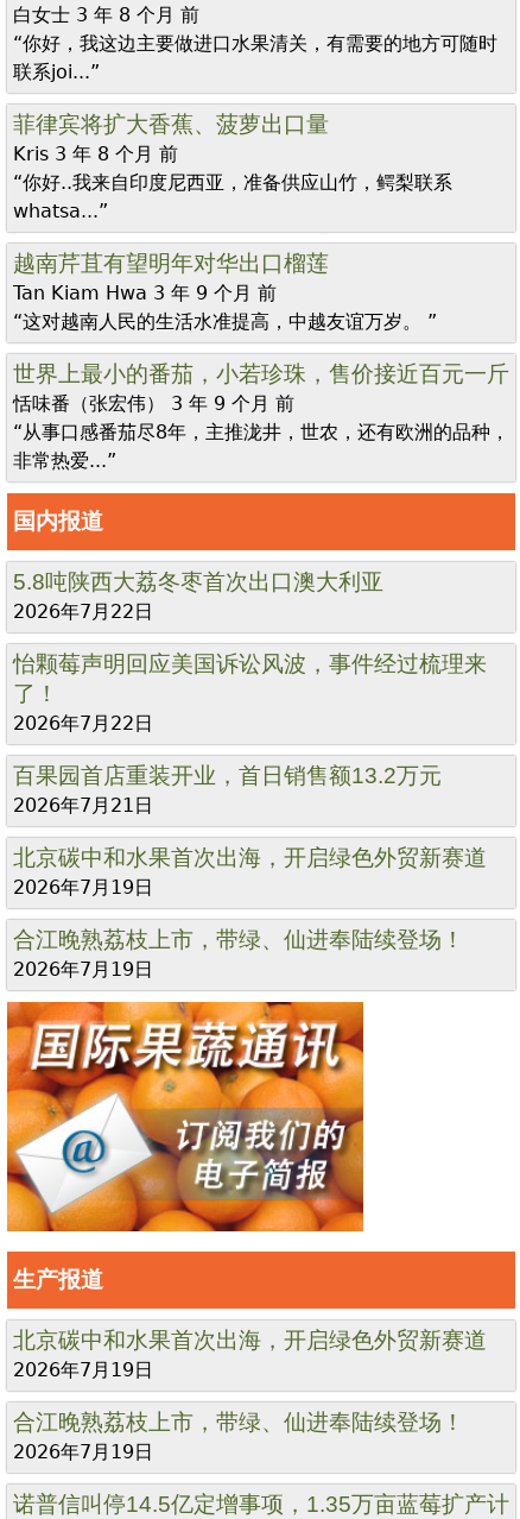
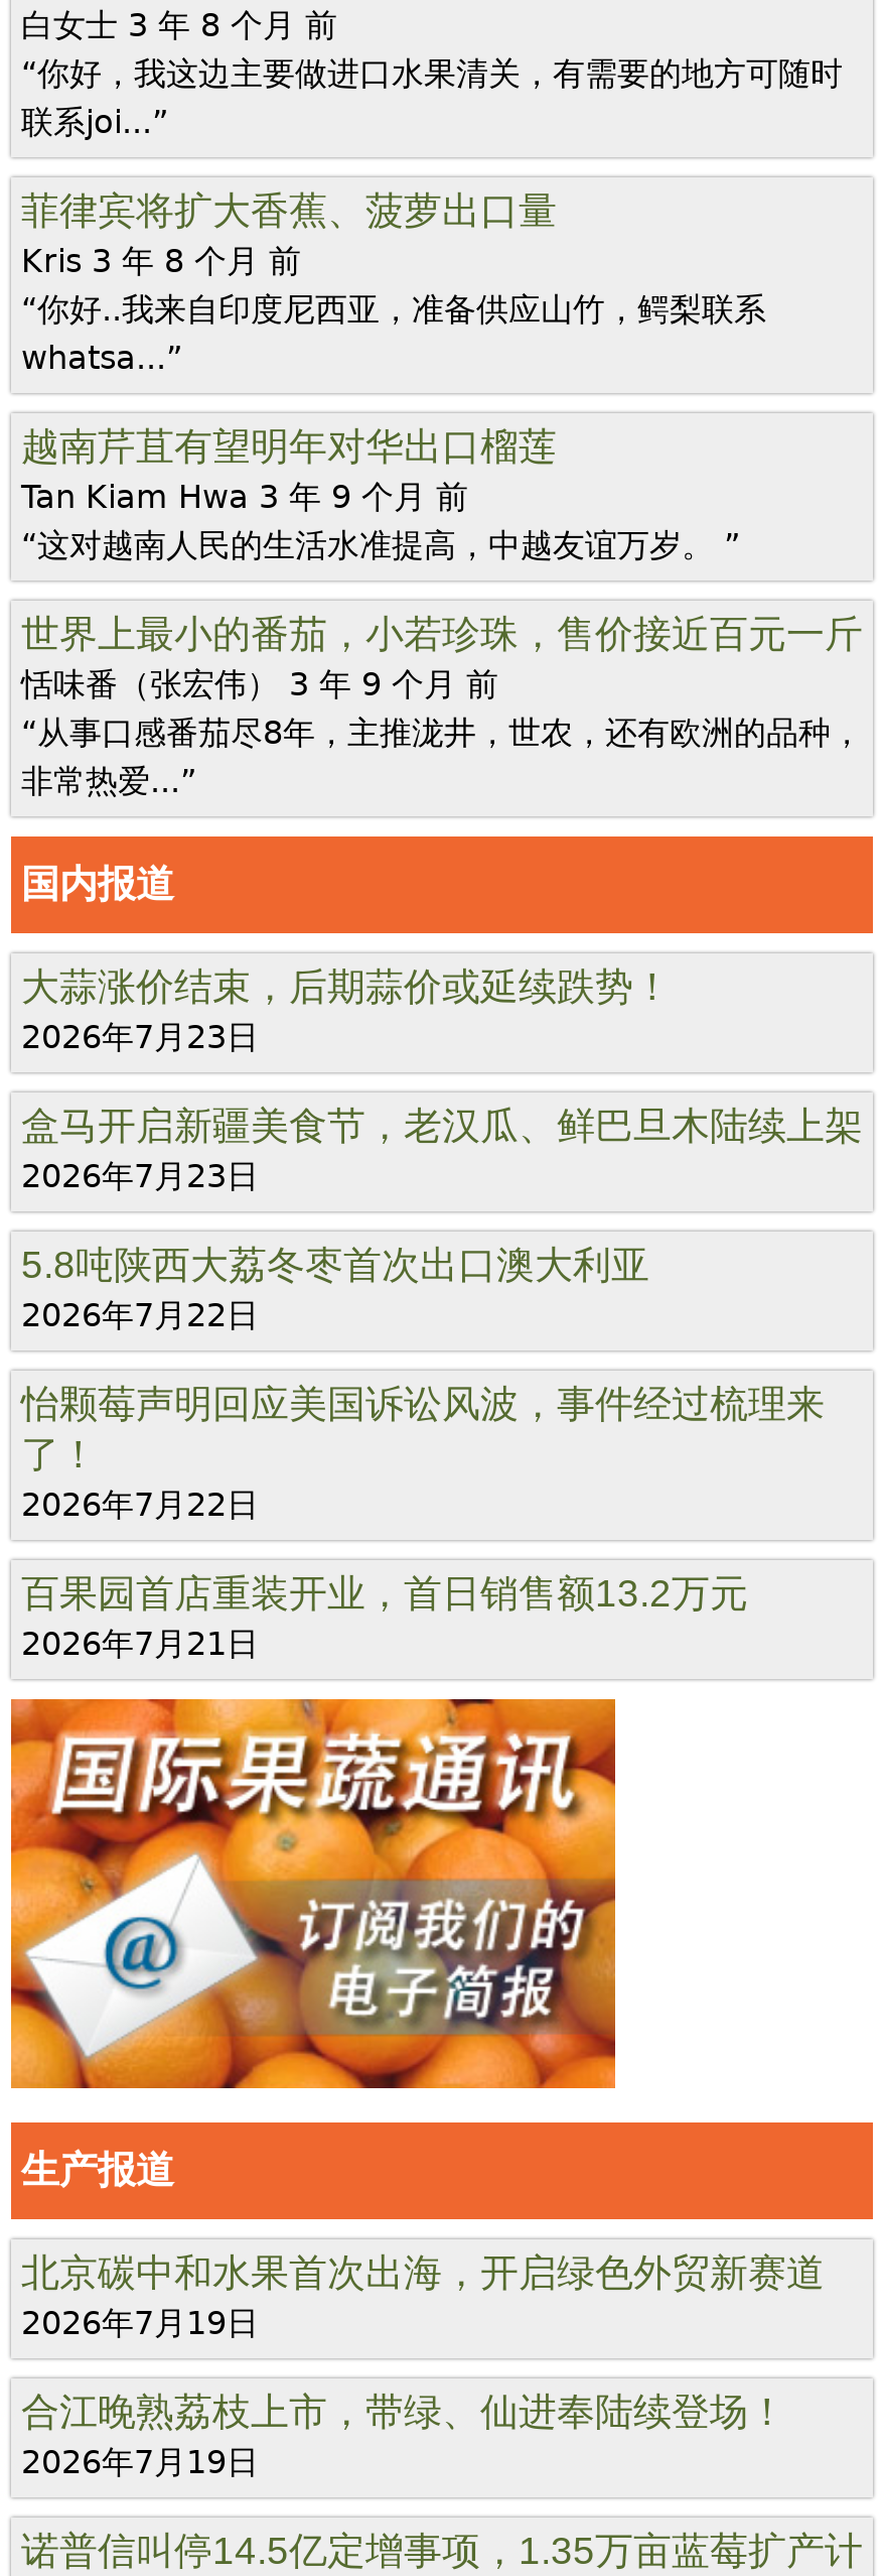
+ 大蒜涨价结束，后期蒜价或延续跌势！
+ 2026年7月23日
+ 盒马开启新疆美食节，老汉瓜、鲜巴旦木陆续上架
+ 2026年7月23日

moved down: 5.8吨陕西大荔冬枣首次出口澳大利亚 | 2026年7月22日 | 怡颗莓声明回应美国诉讼风波，事件经过梳理来 | 了！ | 2026年7月22日 | 百果园首店重装开业，首日销售额13.2万元 | 2026年7月21日

- 北京碳中和水果首次出海，开启绿色外贸新赛道
- 2026年7月19日
- 合江晚熟荔枝上市，带绿、仙进奉陆续登场！
- 2026年7月19日
